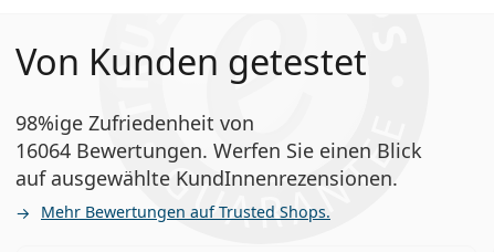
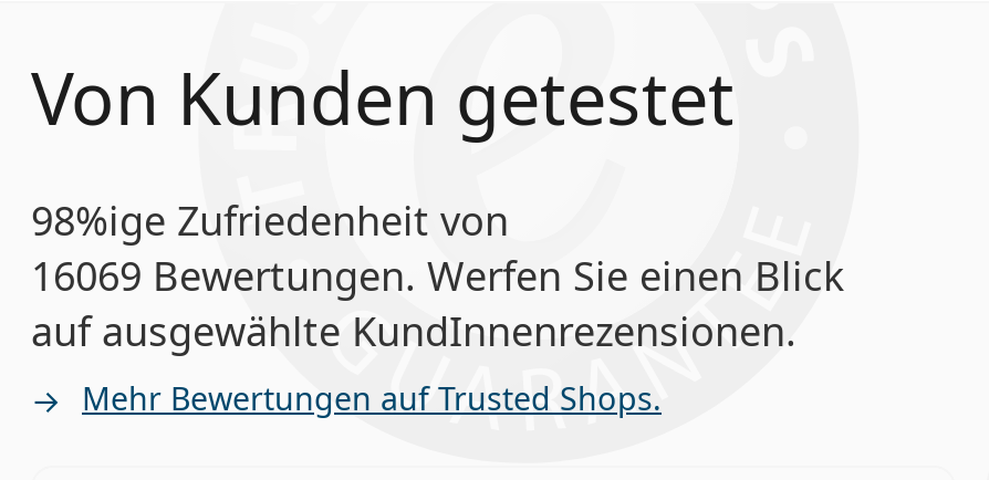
- 16064 Bewertungen. Werfen Sie einen Blick
+ 16069 Bewertungen. Werfen Sie einen Blick
